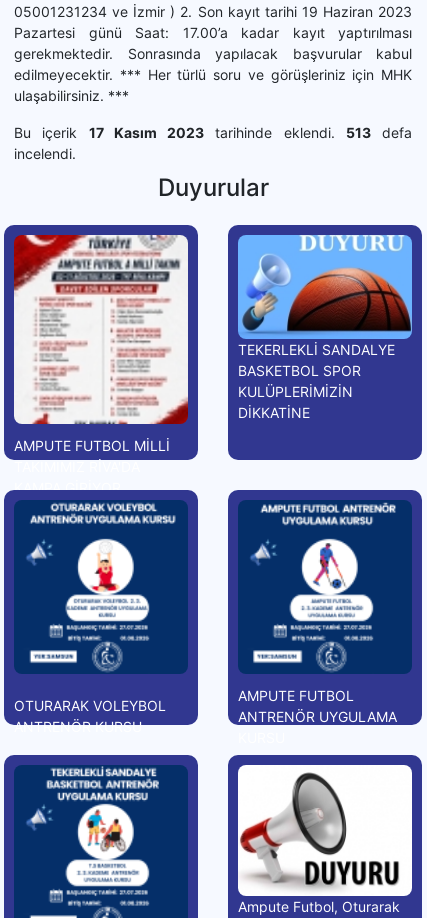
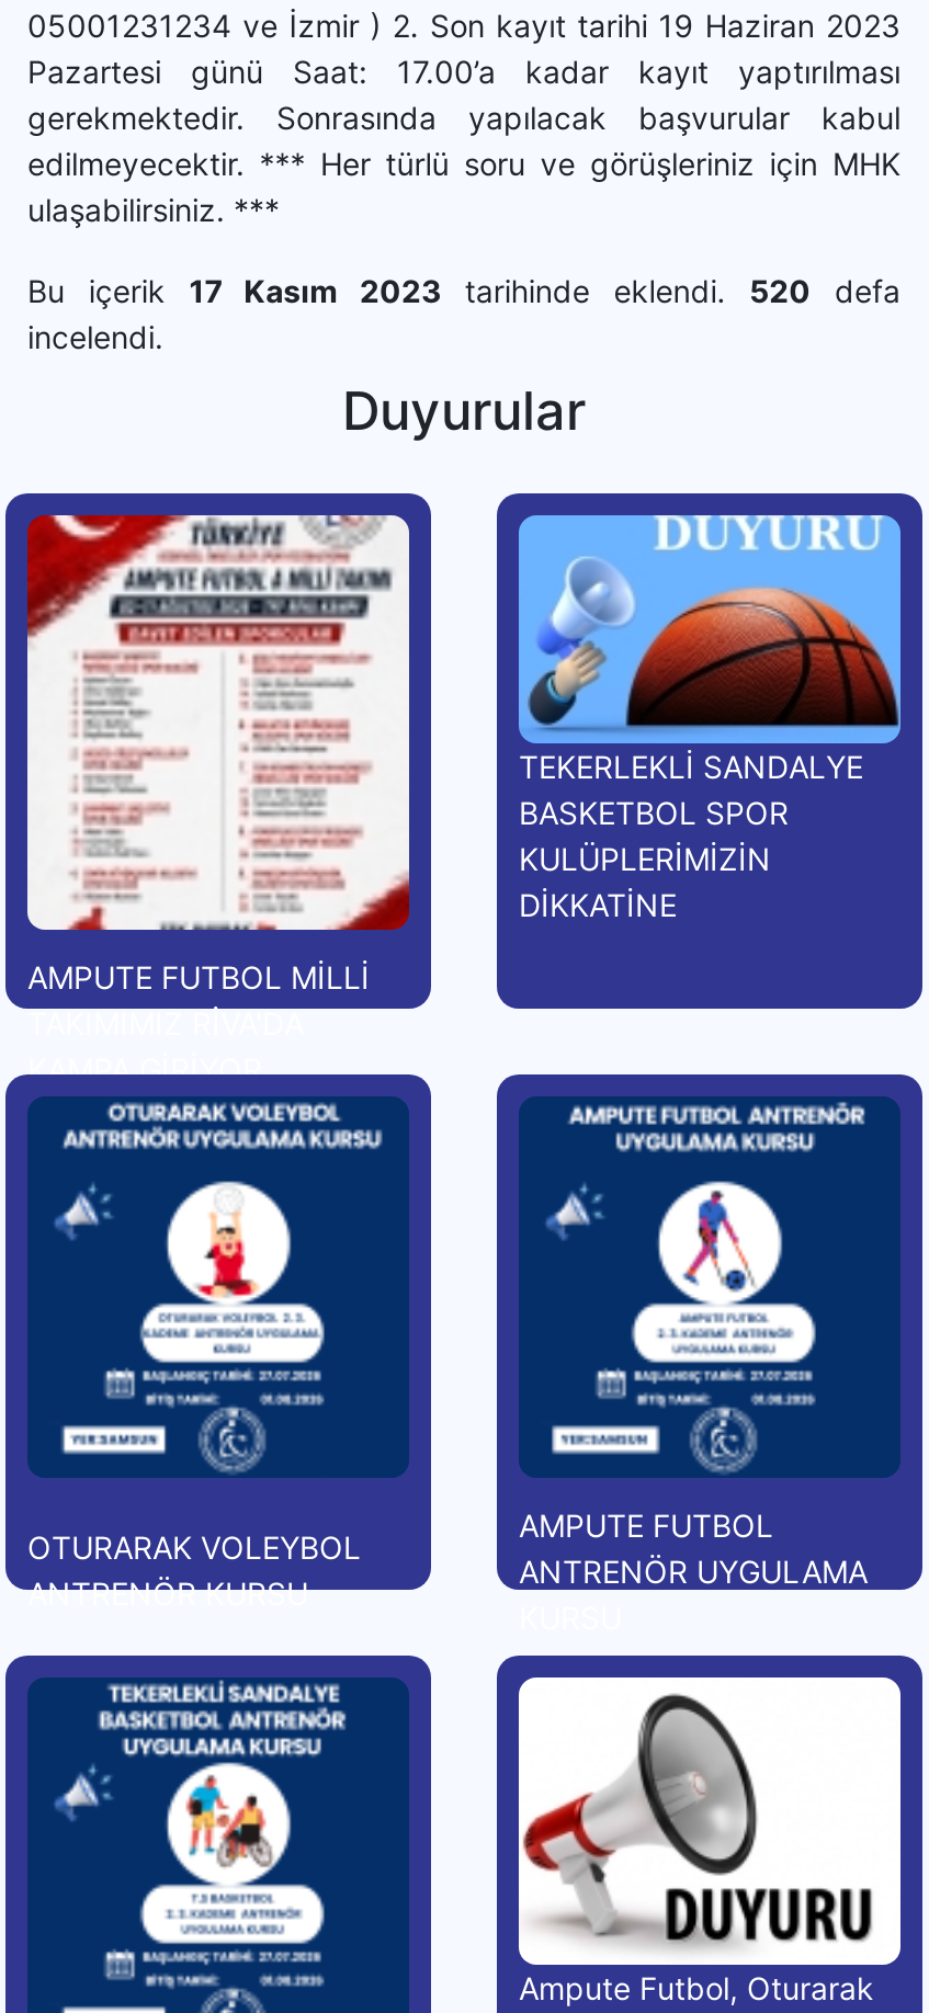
- Bu içerik 17 Kasım 2023 tarihinde eklendi. 513 defa
+ Bu içerik 17 Kasım 2023 tarihinde eklendi. 520 defa
